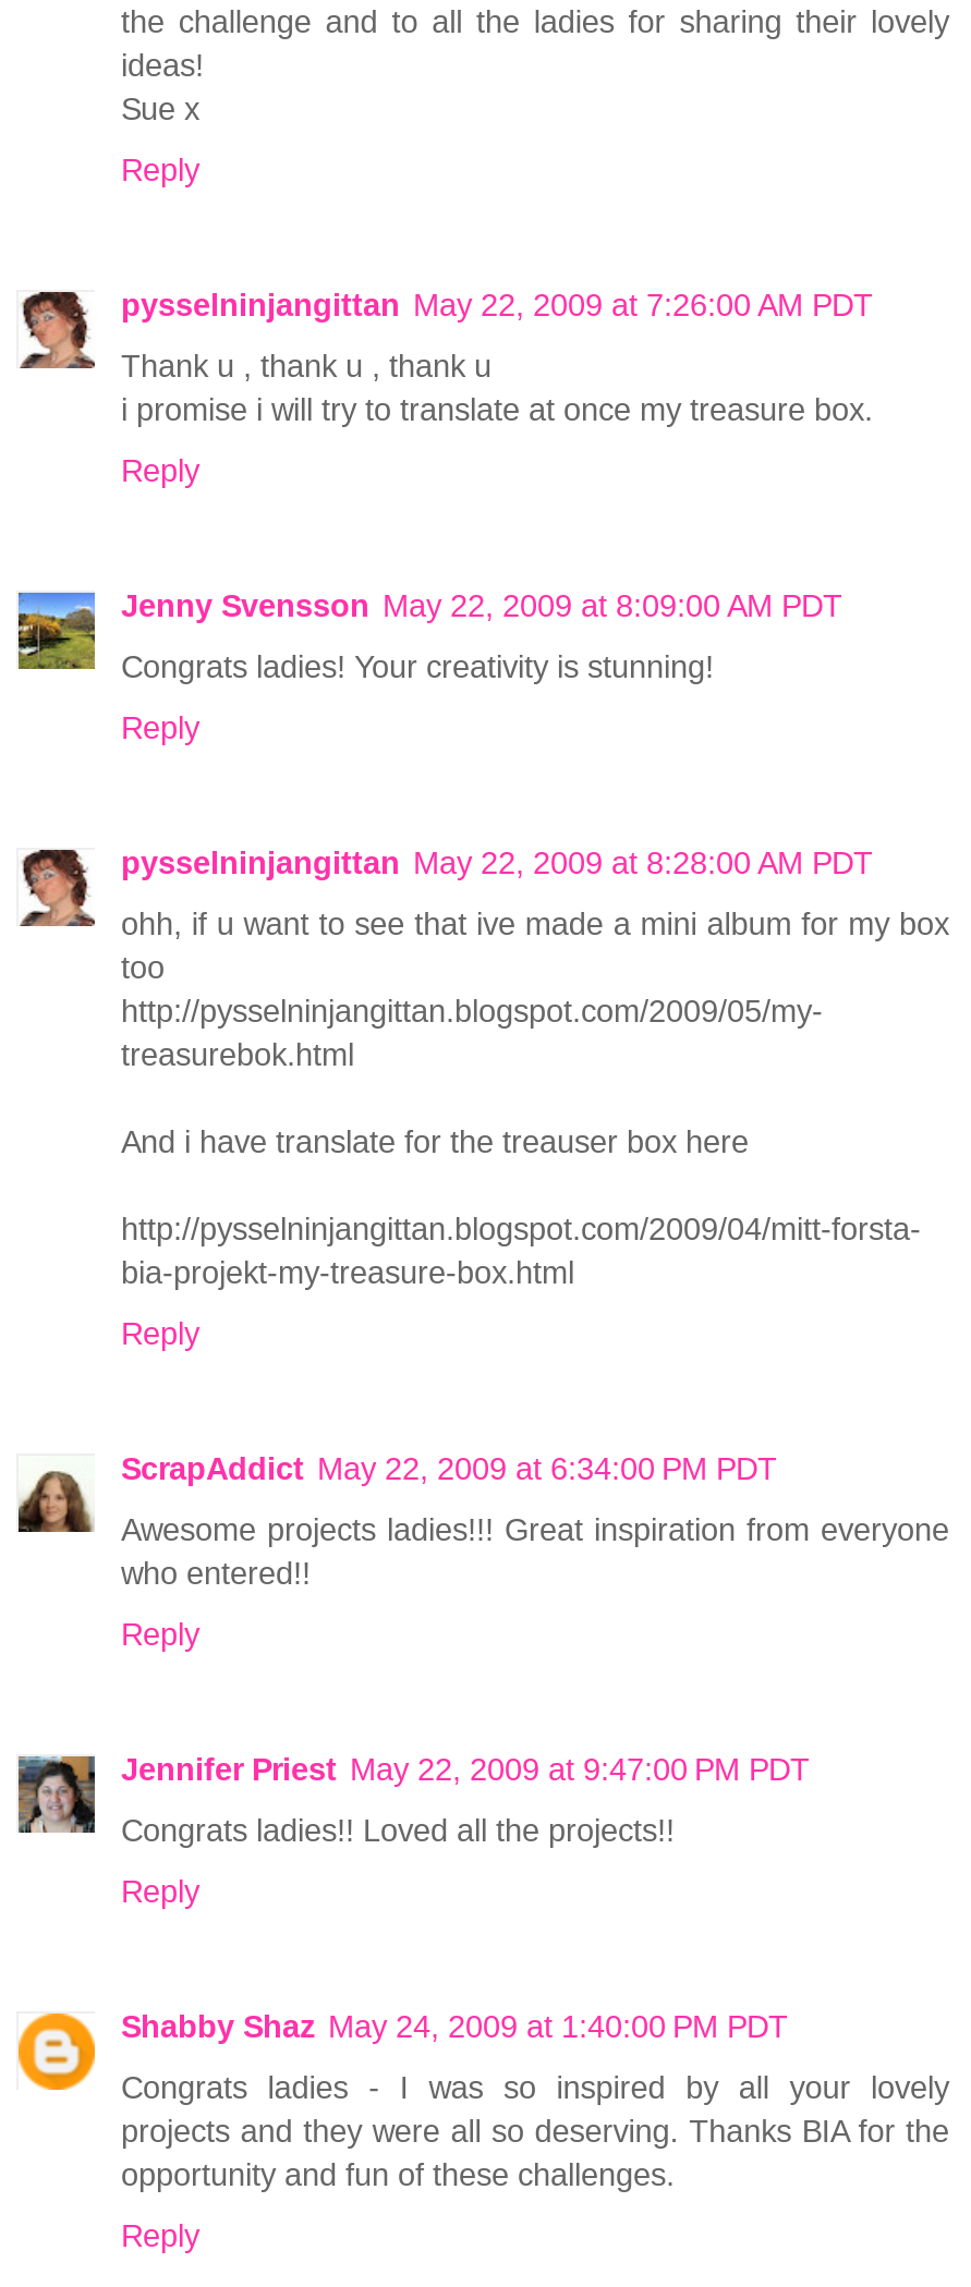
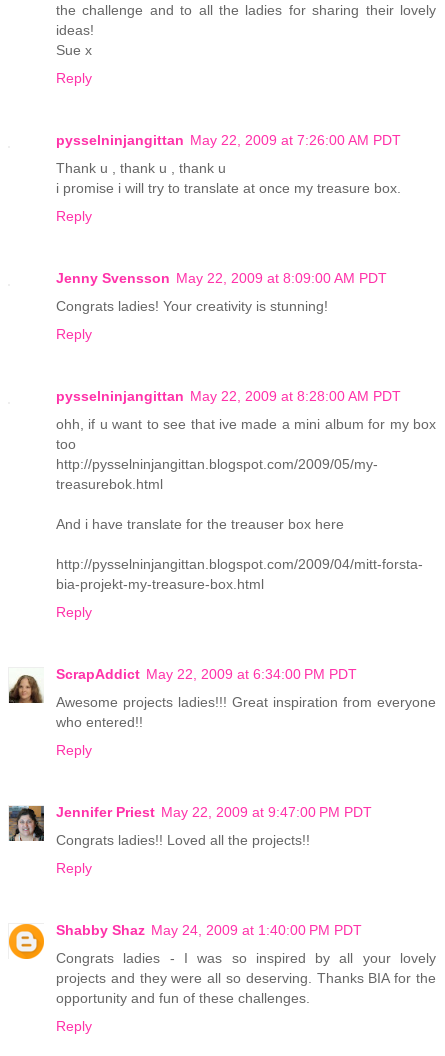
- [image]

- [image]

- [image]
